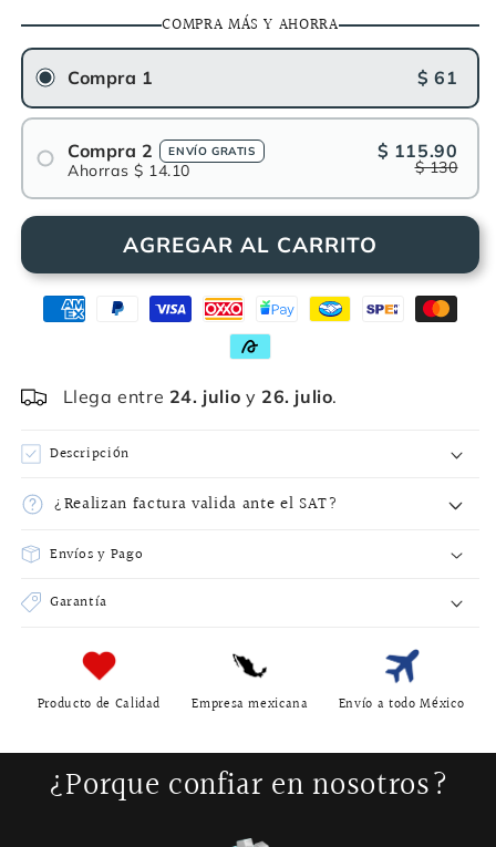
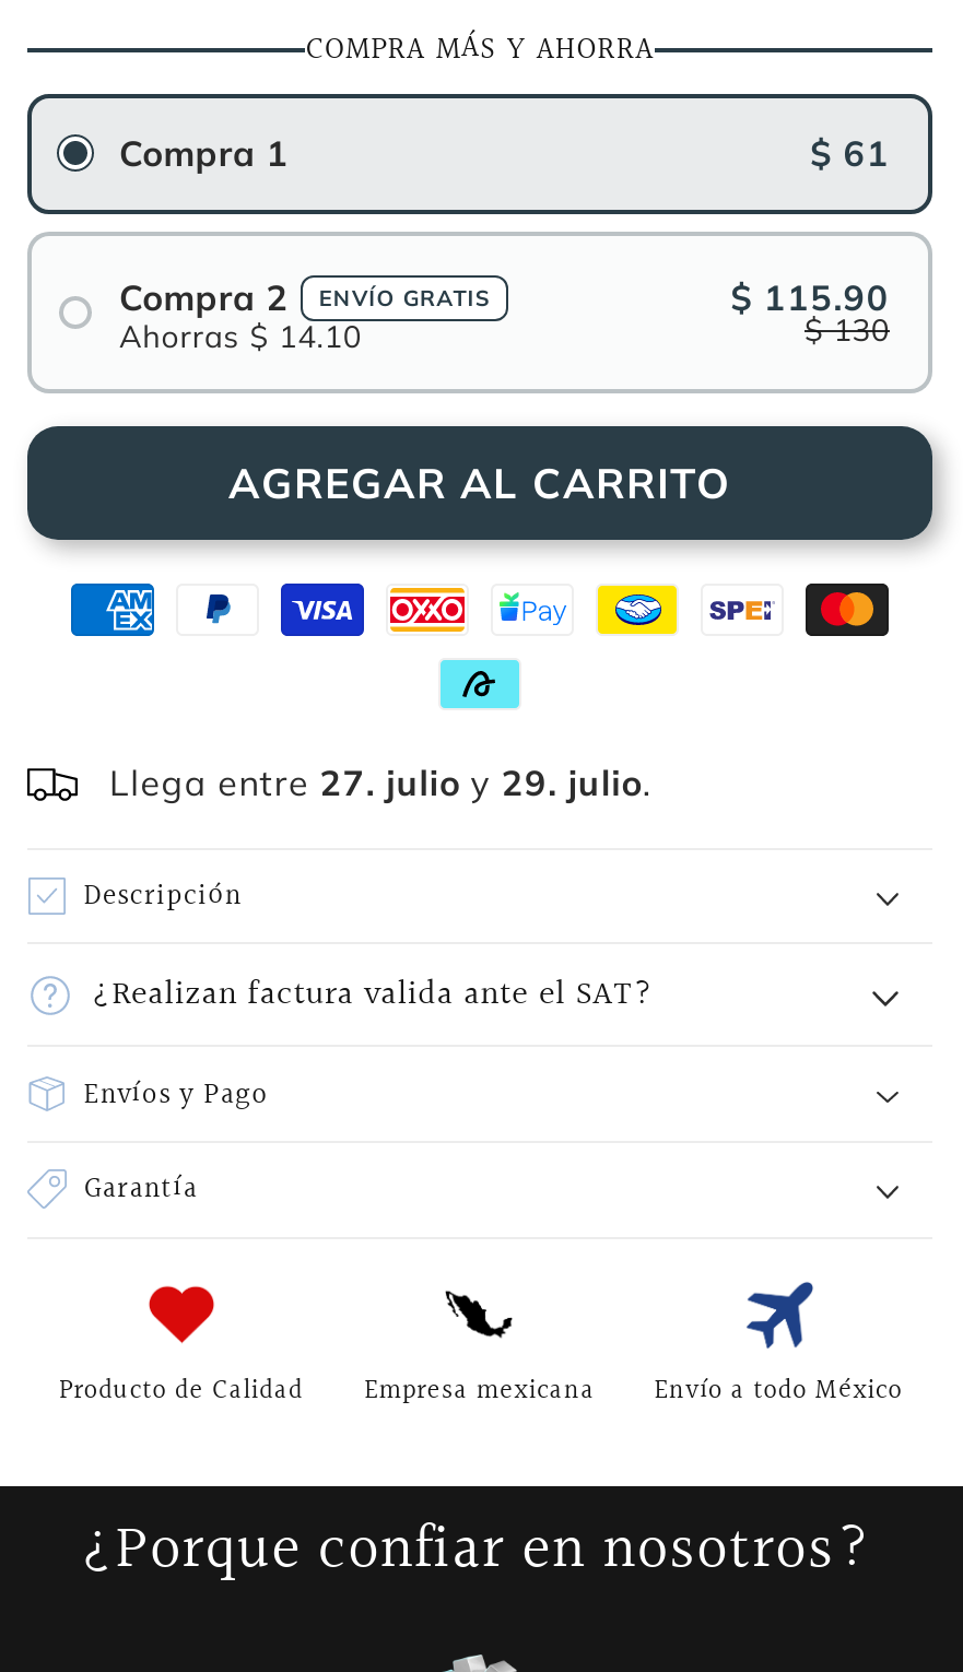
- Llega entre 24. julio y 26. julio.
+ Llega entre 27. julio y 29. julio.
